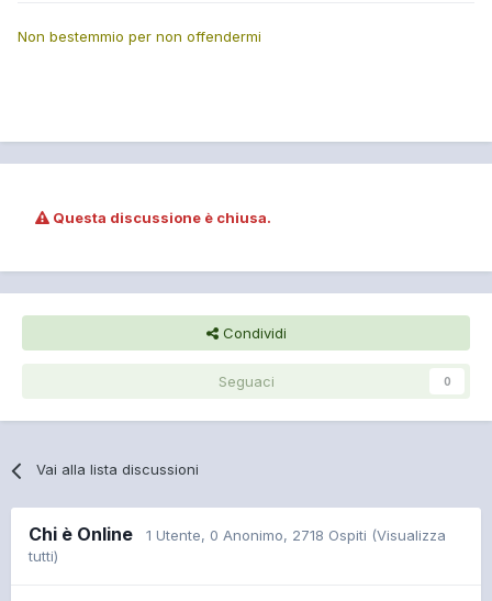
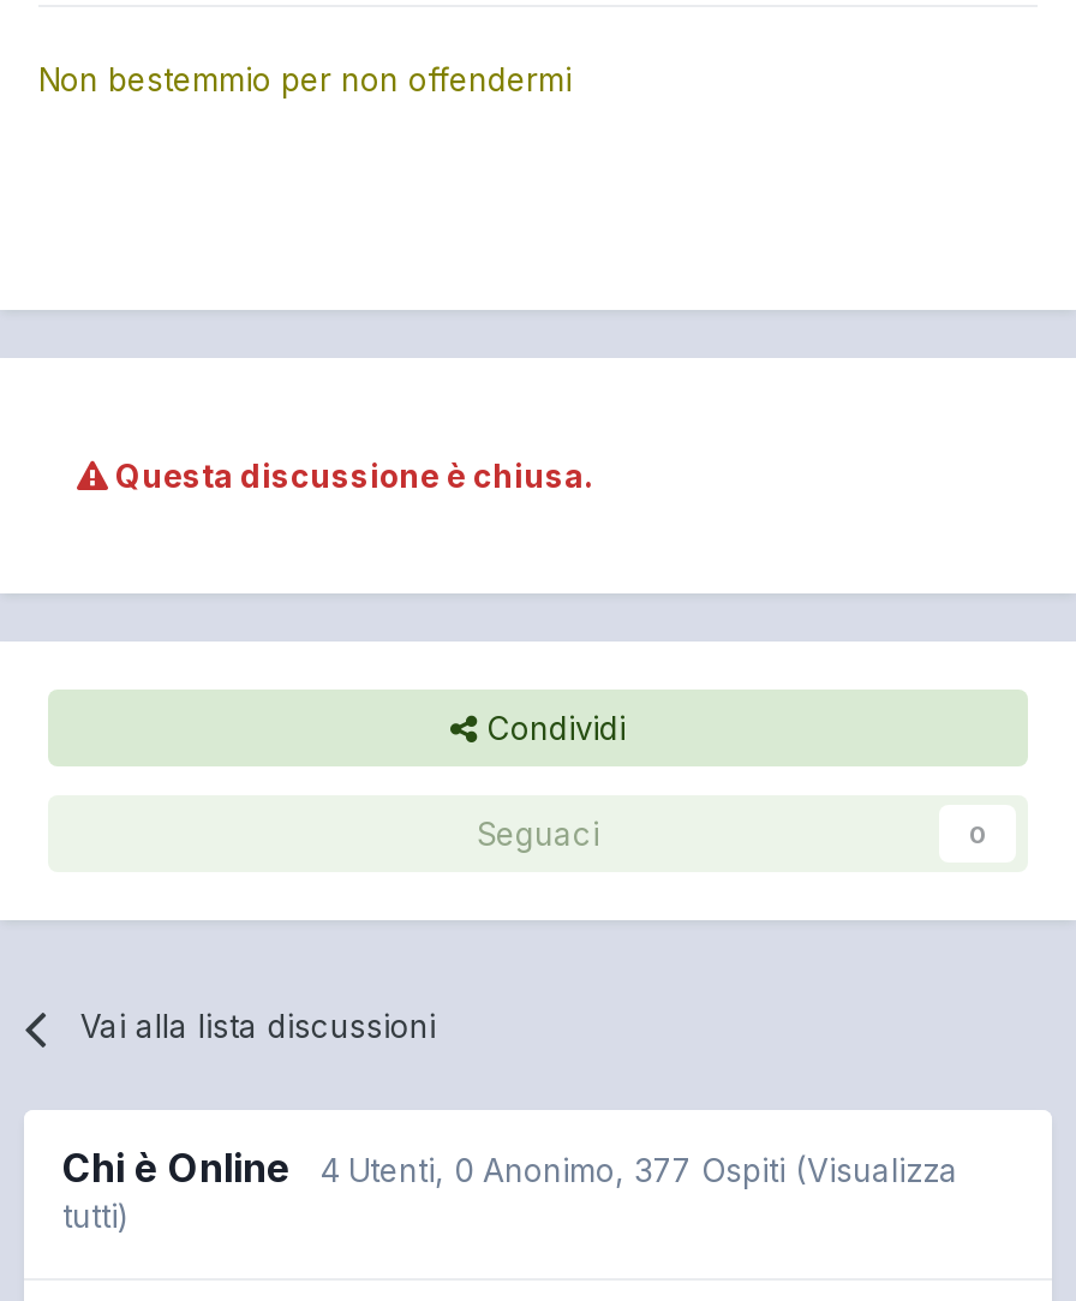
- Chi è Online 1 Utente, 0 Anonimo, 2718 Ospiti (Visualizza
+ Chi è Online 4 Utenti, 0 Anonimo, 377 Ospiti (Visualizza
